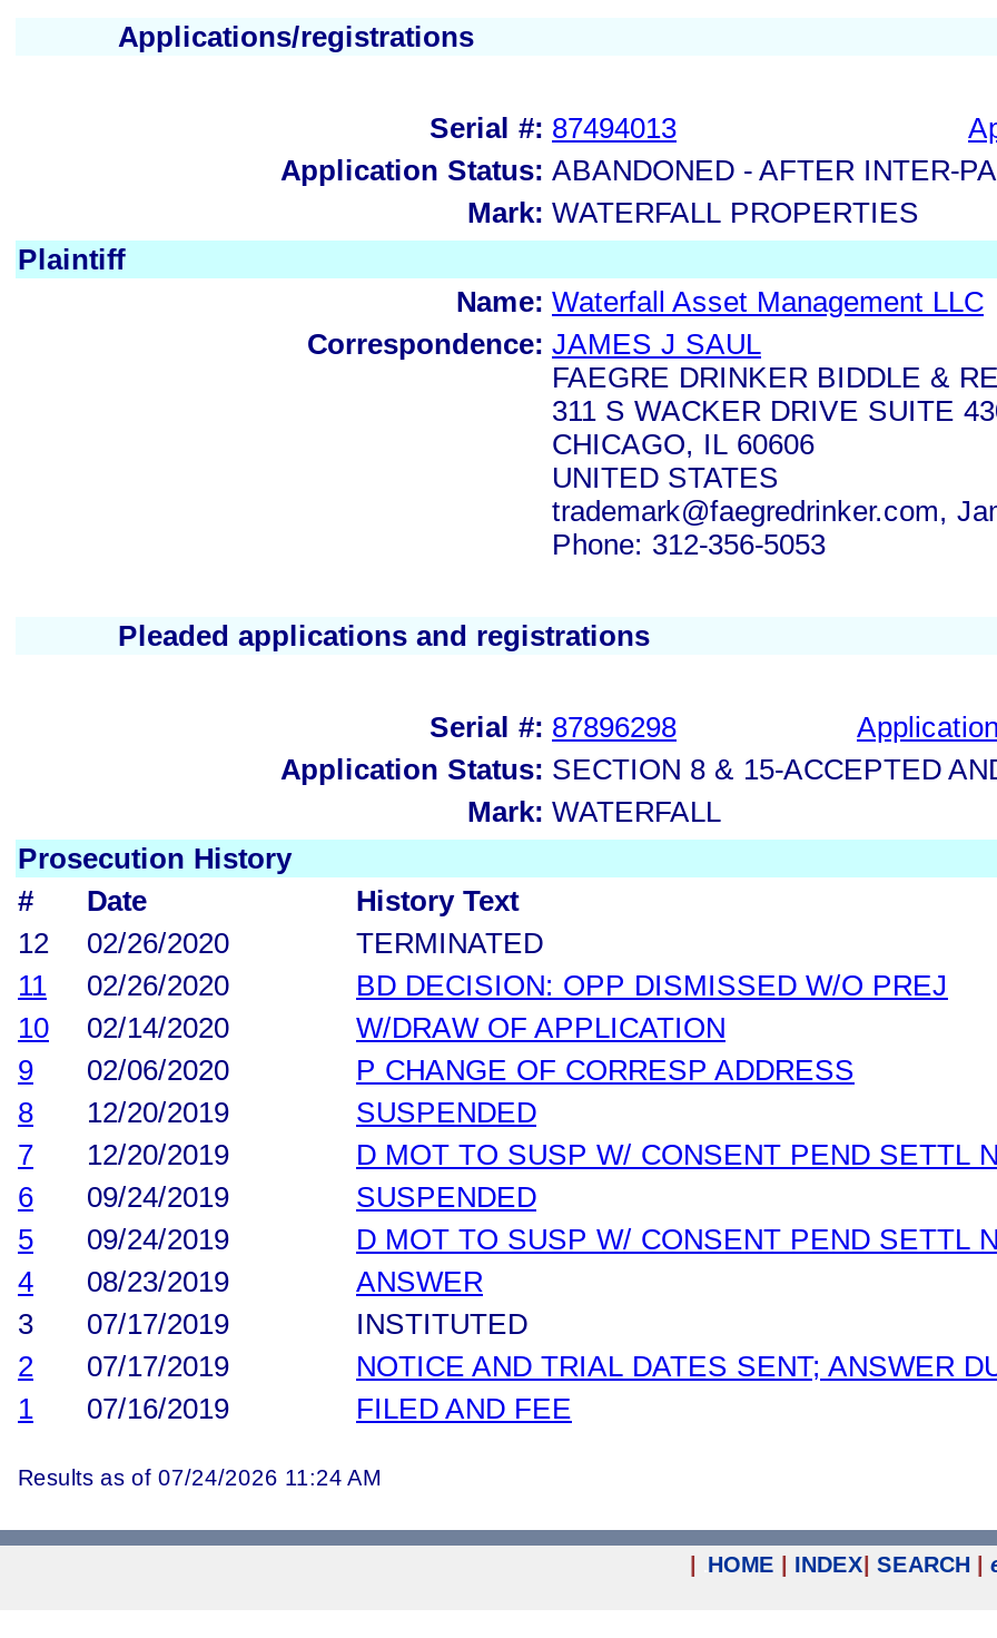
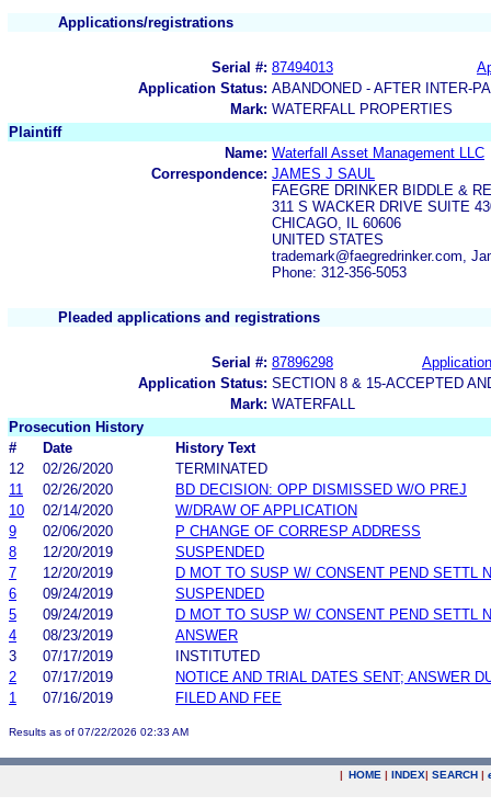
- Results as of 07/24/2026 11:24 AM
+ Results as of 07/22/2026 02:33 AM
